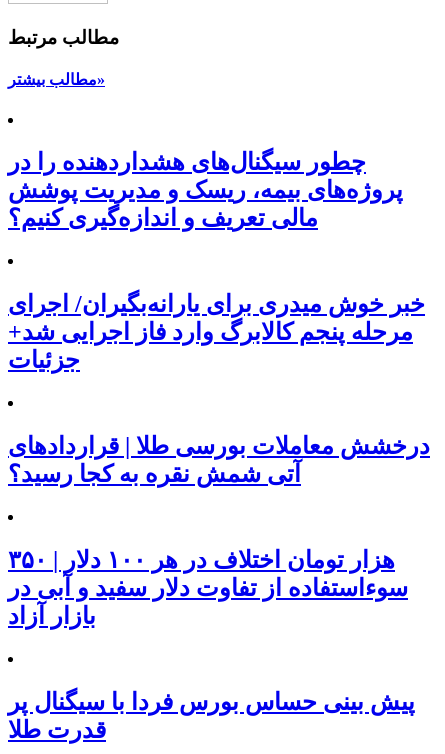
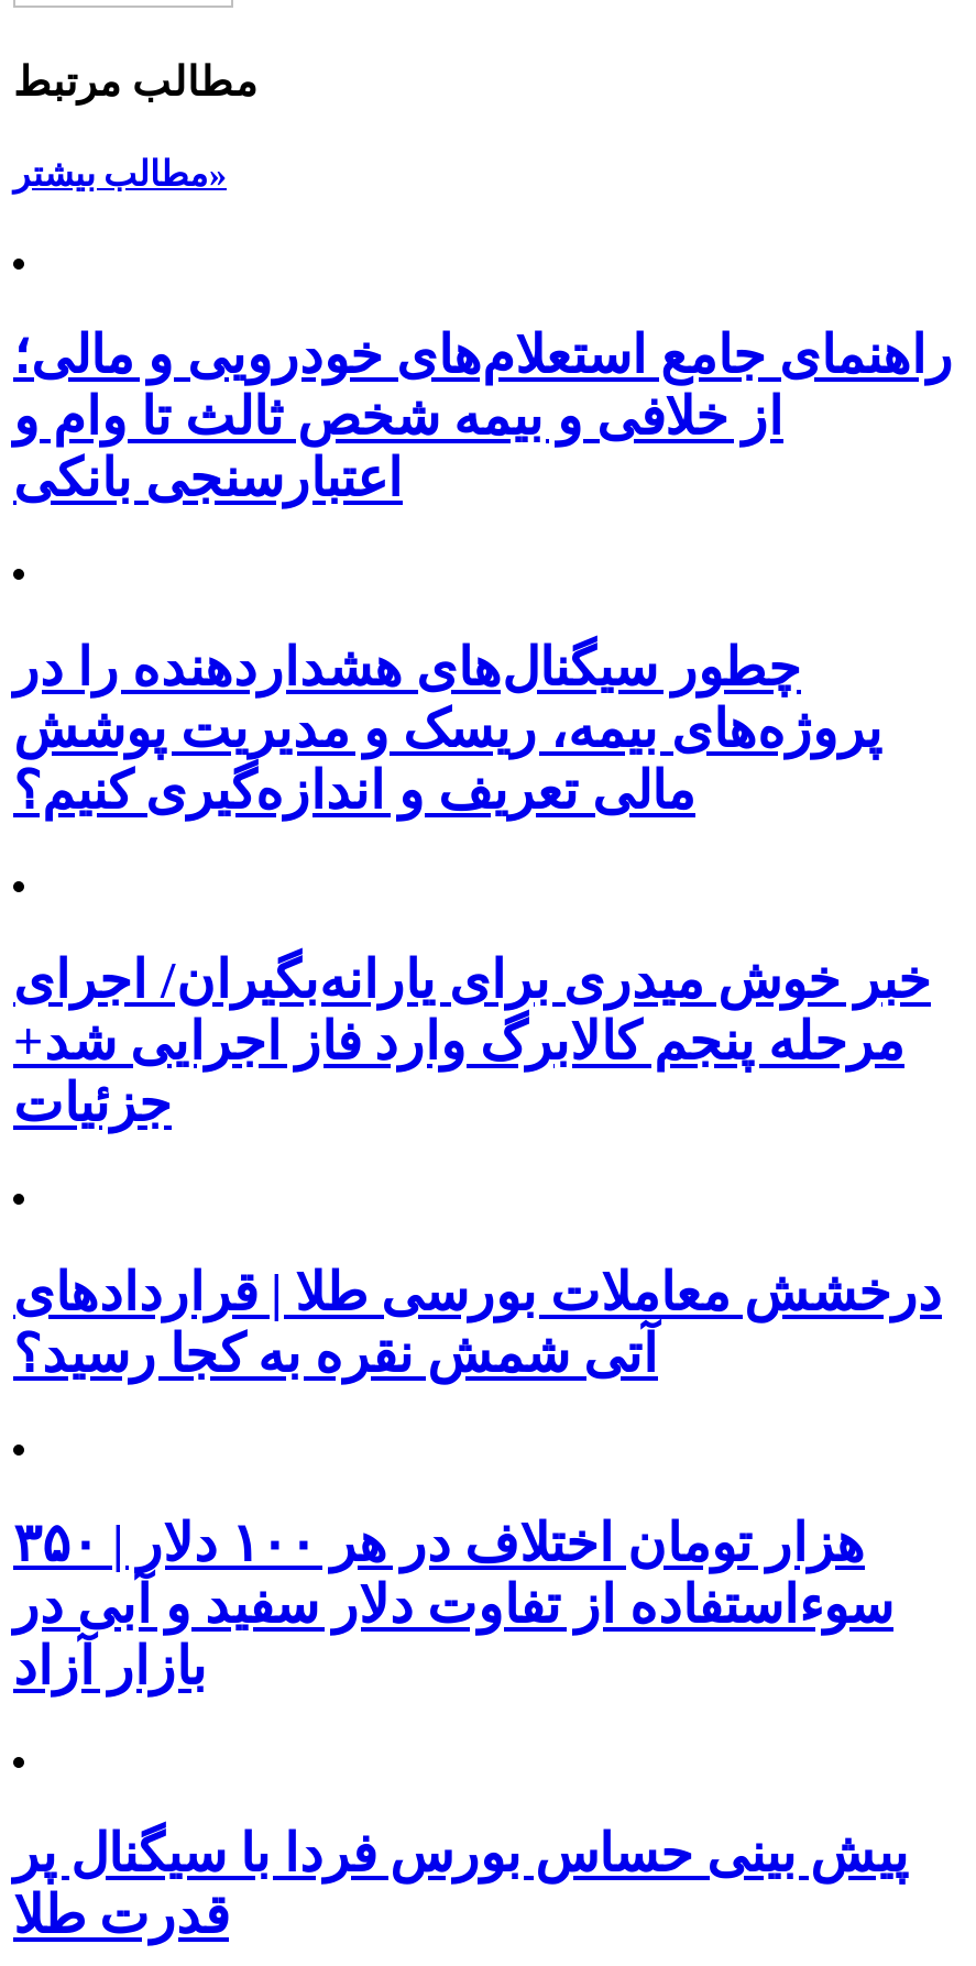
+ راهنمای جامع استعلام‌های خودرویی و مالی؛
+ از خلافی و بیمه شخص ثالث تا وام و
+ اعتبارسنجی بانکی
